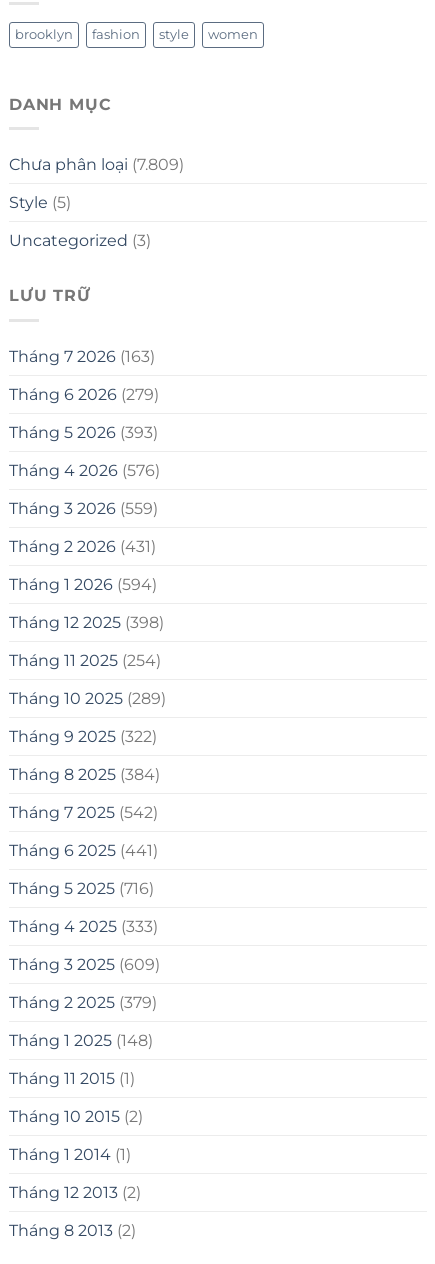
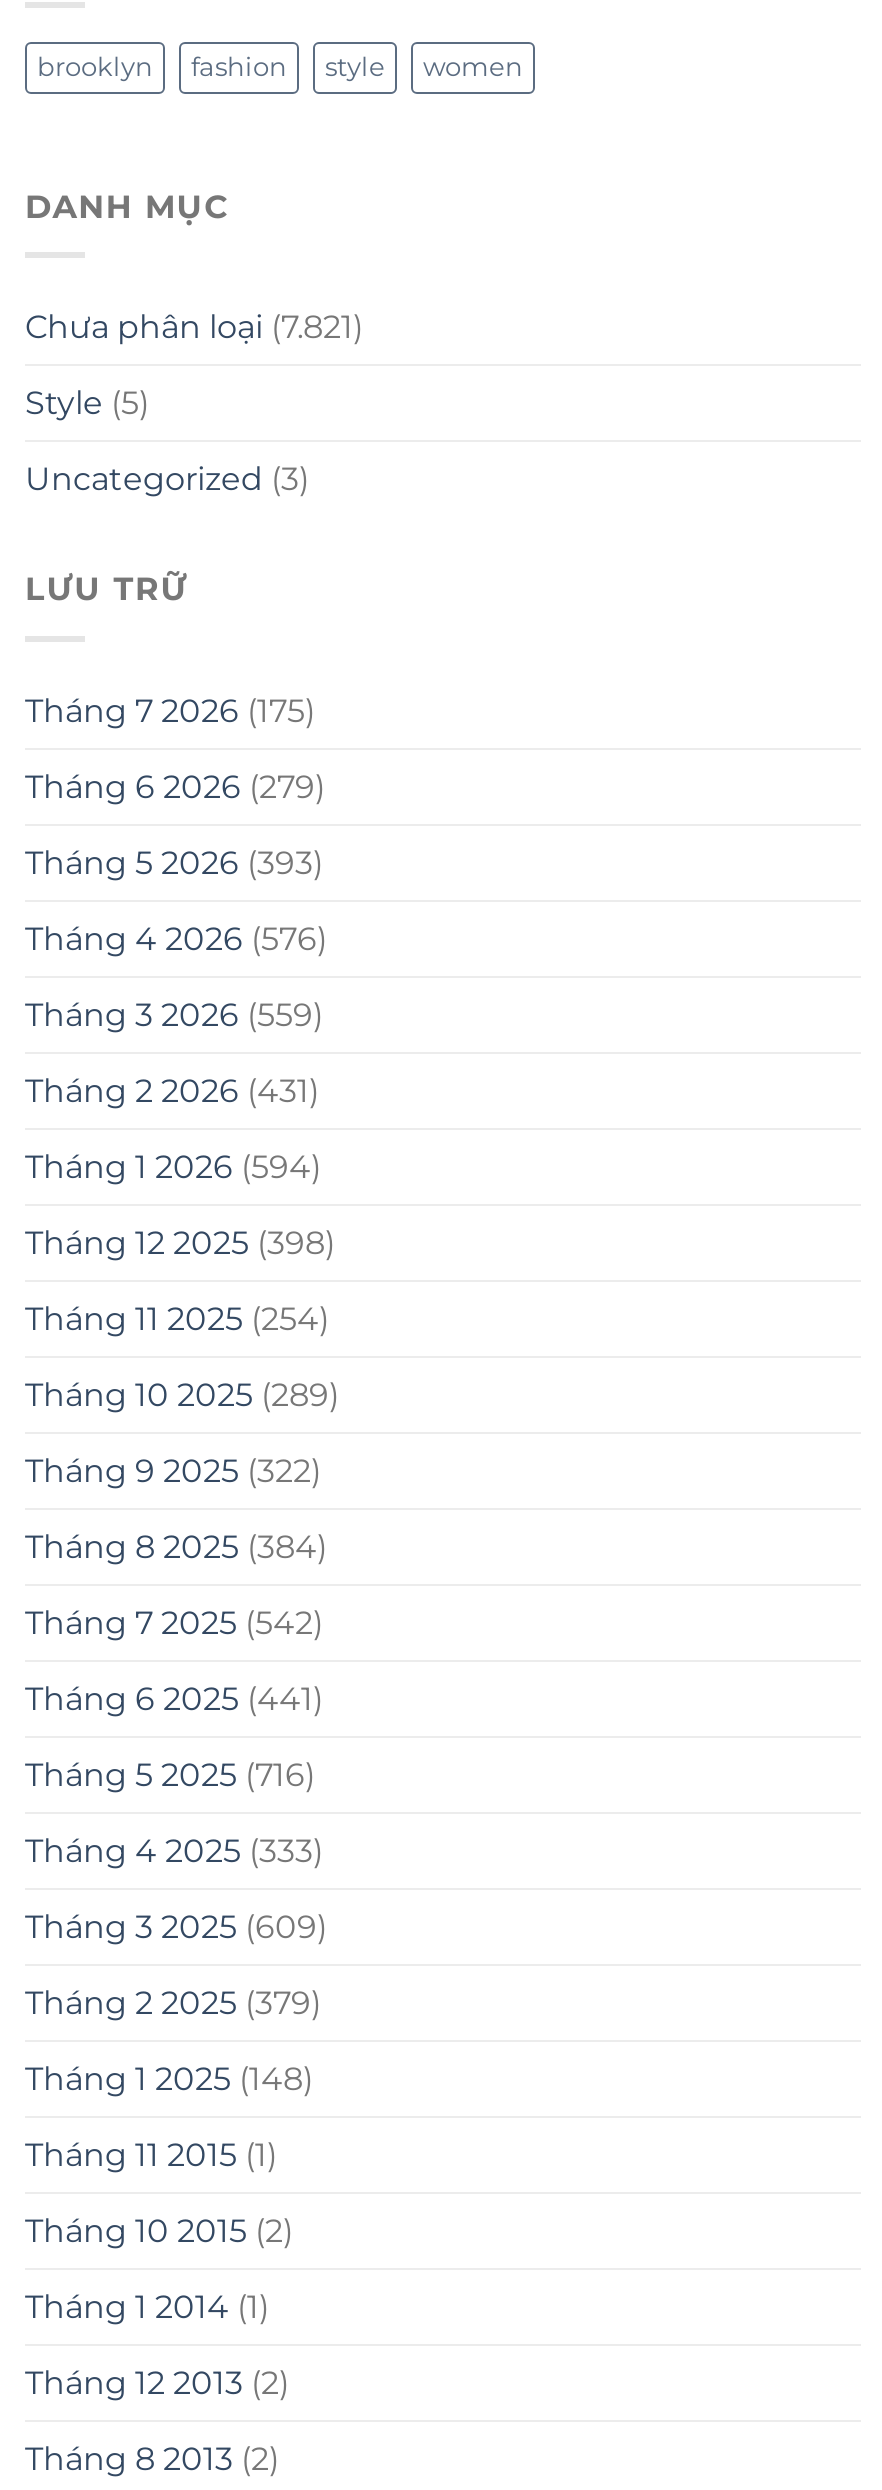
- Chưa phân loại (7.809)
+ Chưa phân loại (7.821)

- Tháng 7 2026 (163)
+ Tháng 7 2026 (175)
